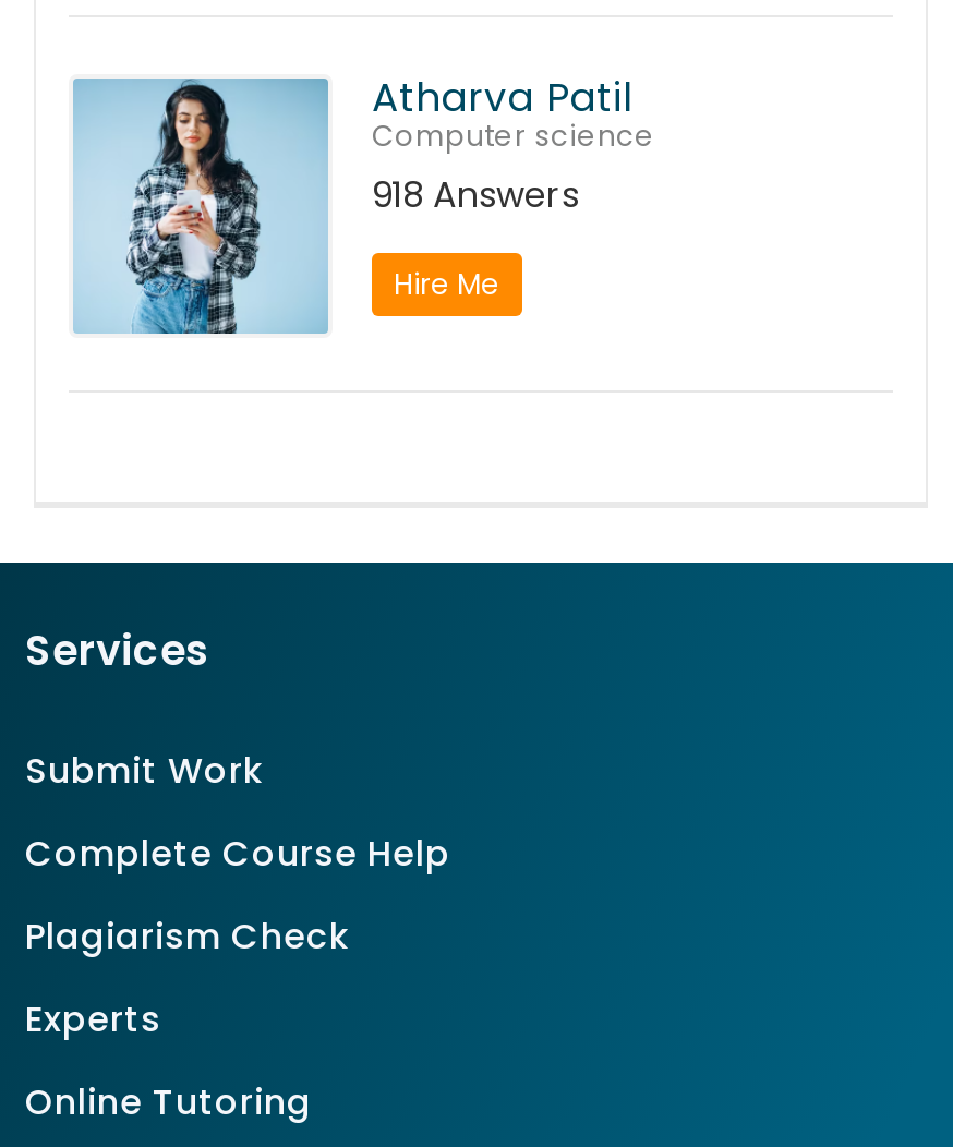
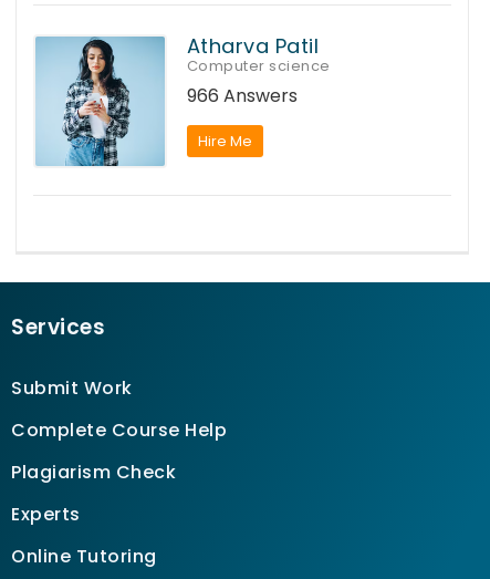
- 918 Answers
+ 966 Answers
